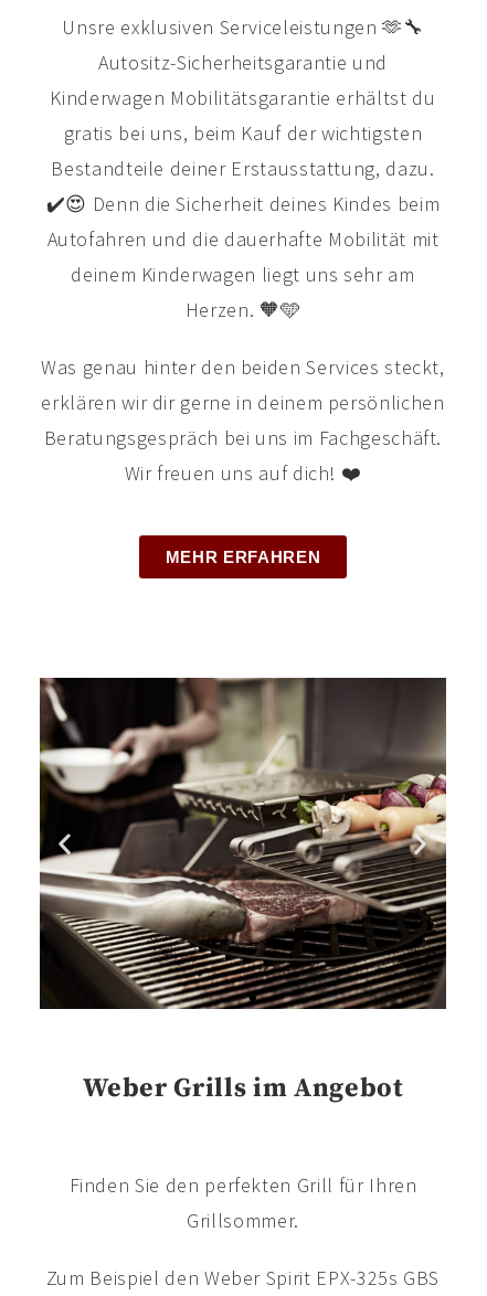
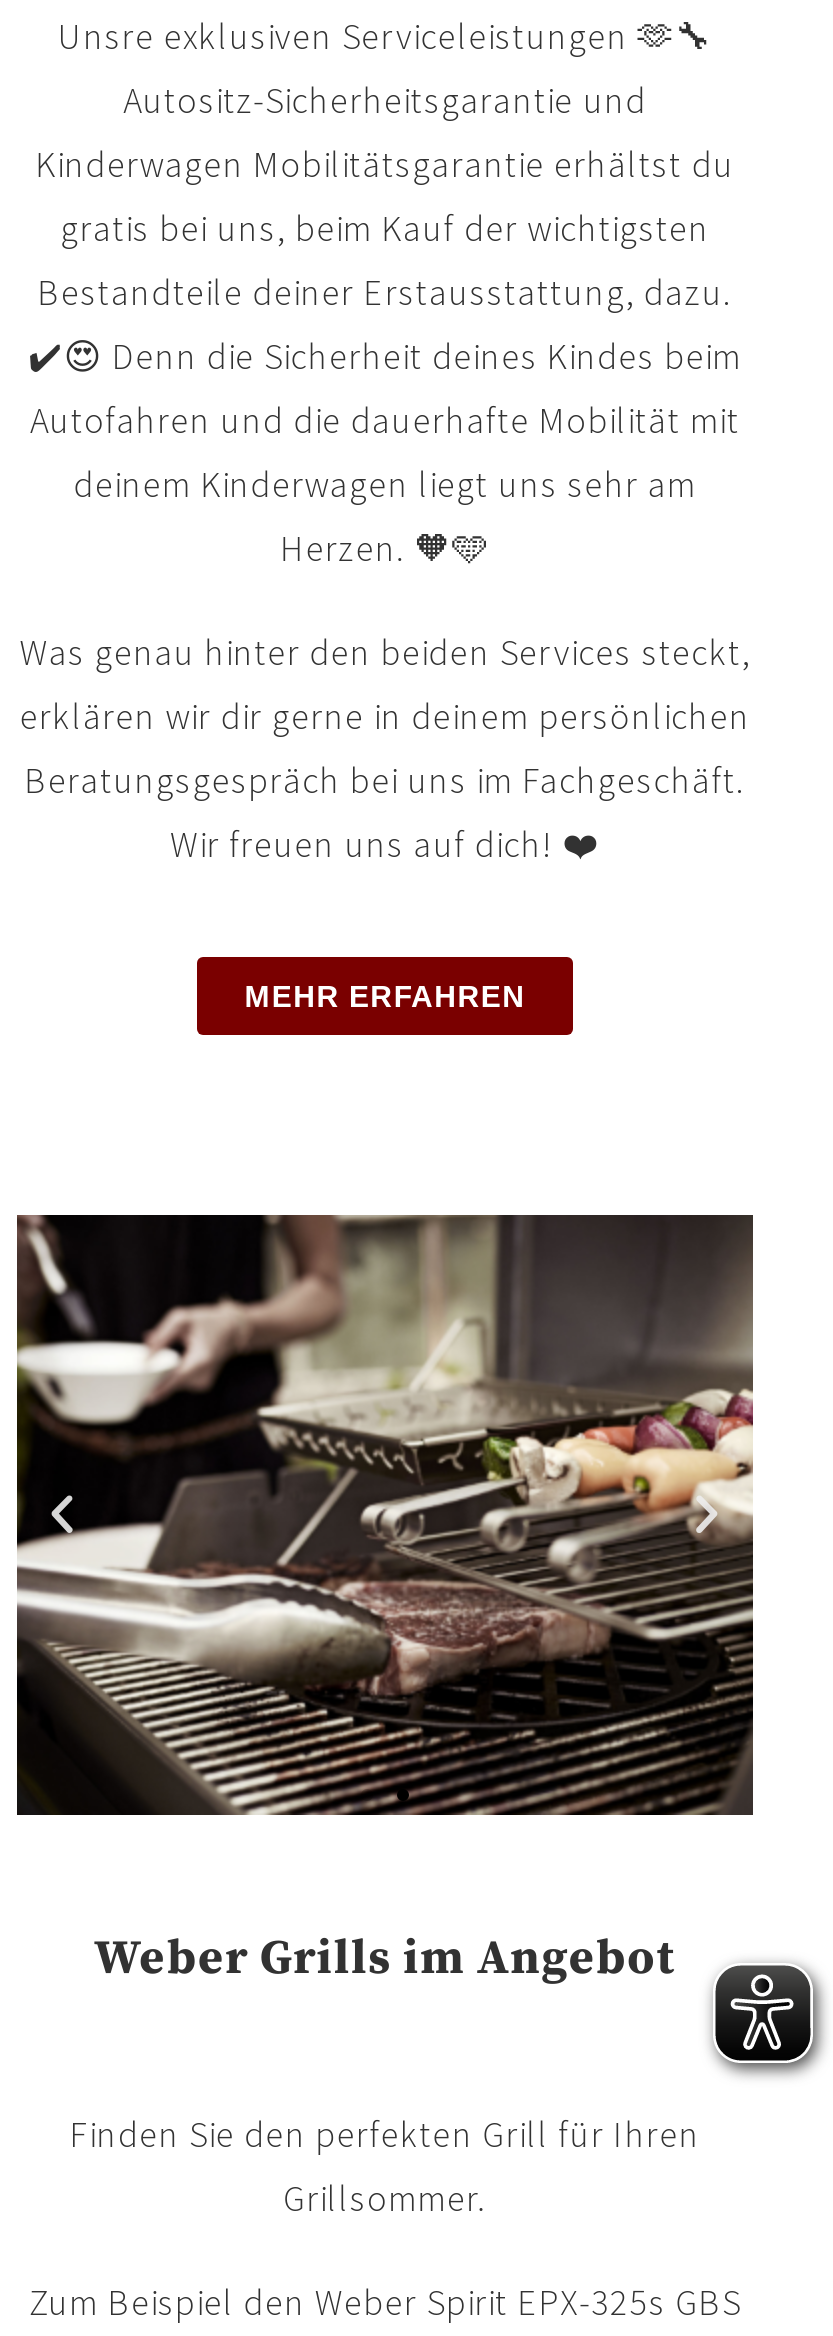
+ [image]
